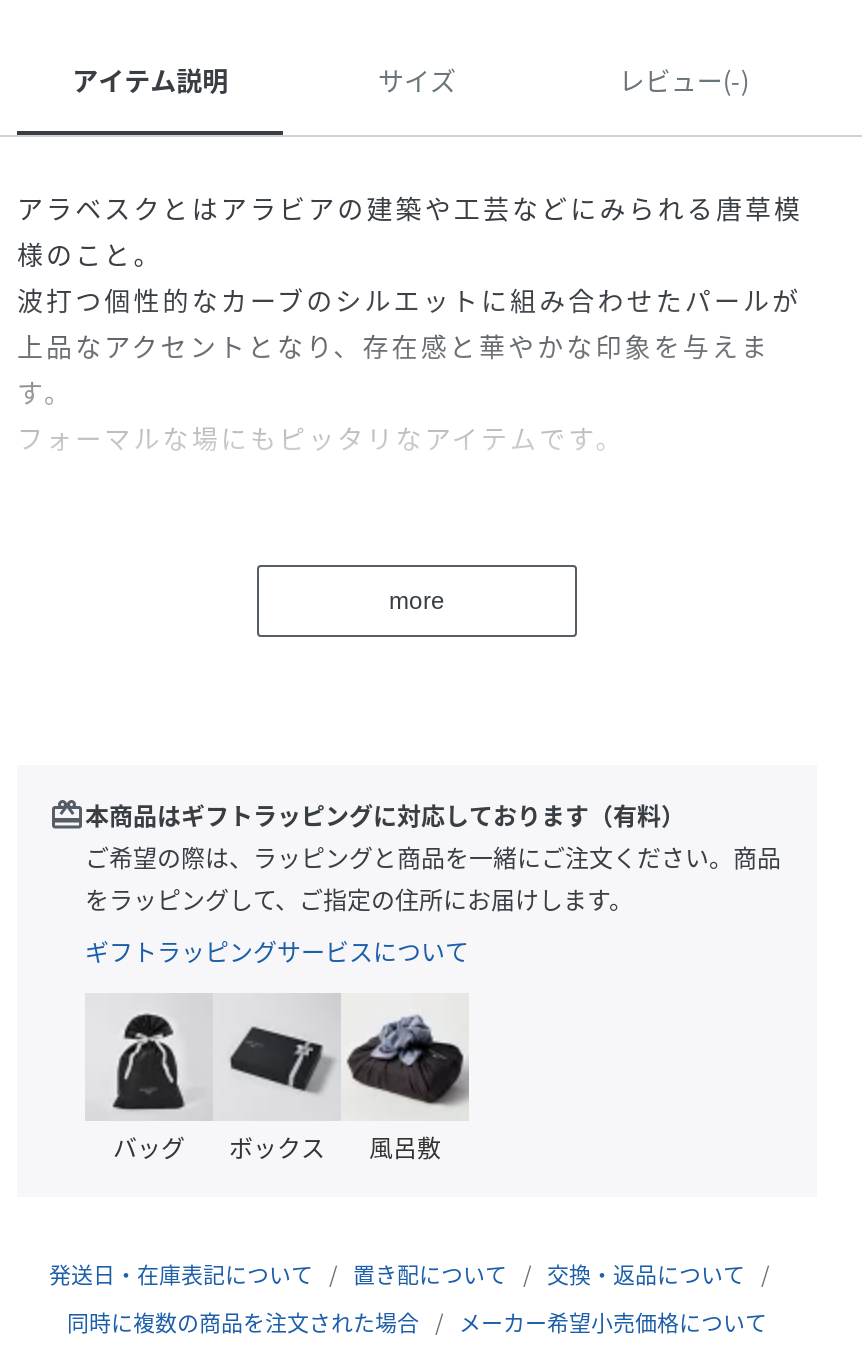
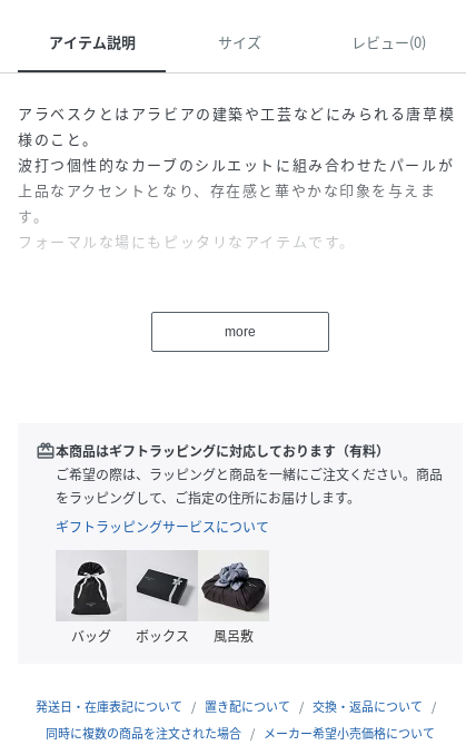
- レビュー(-)
+ レビュー(0)
